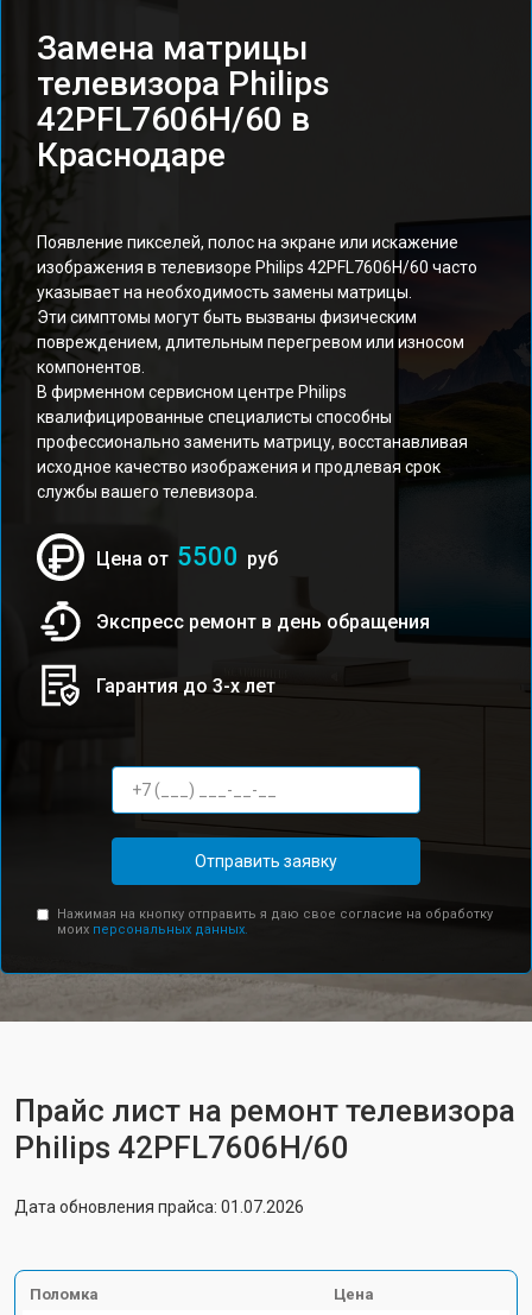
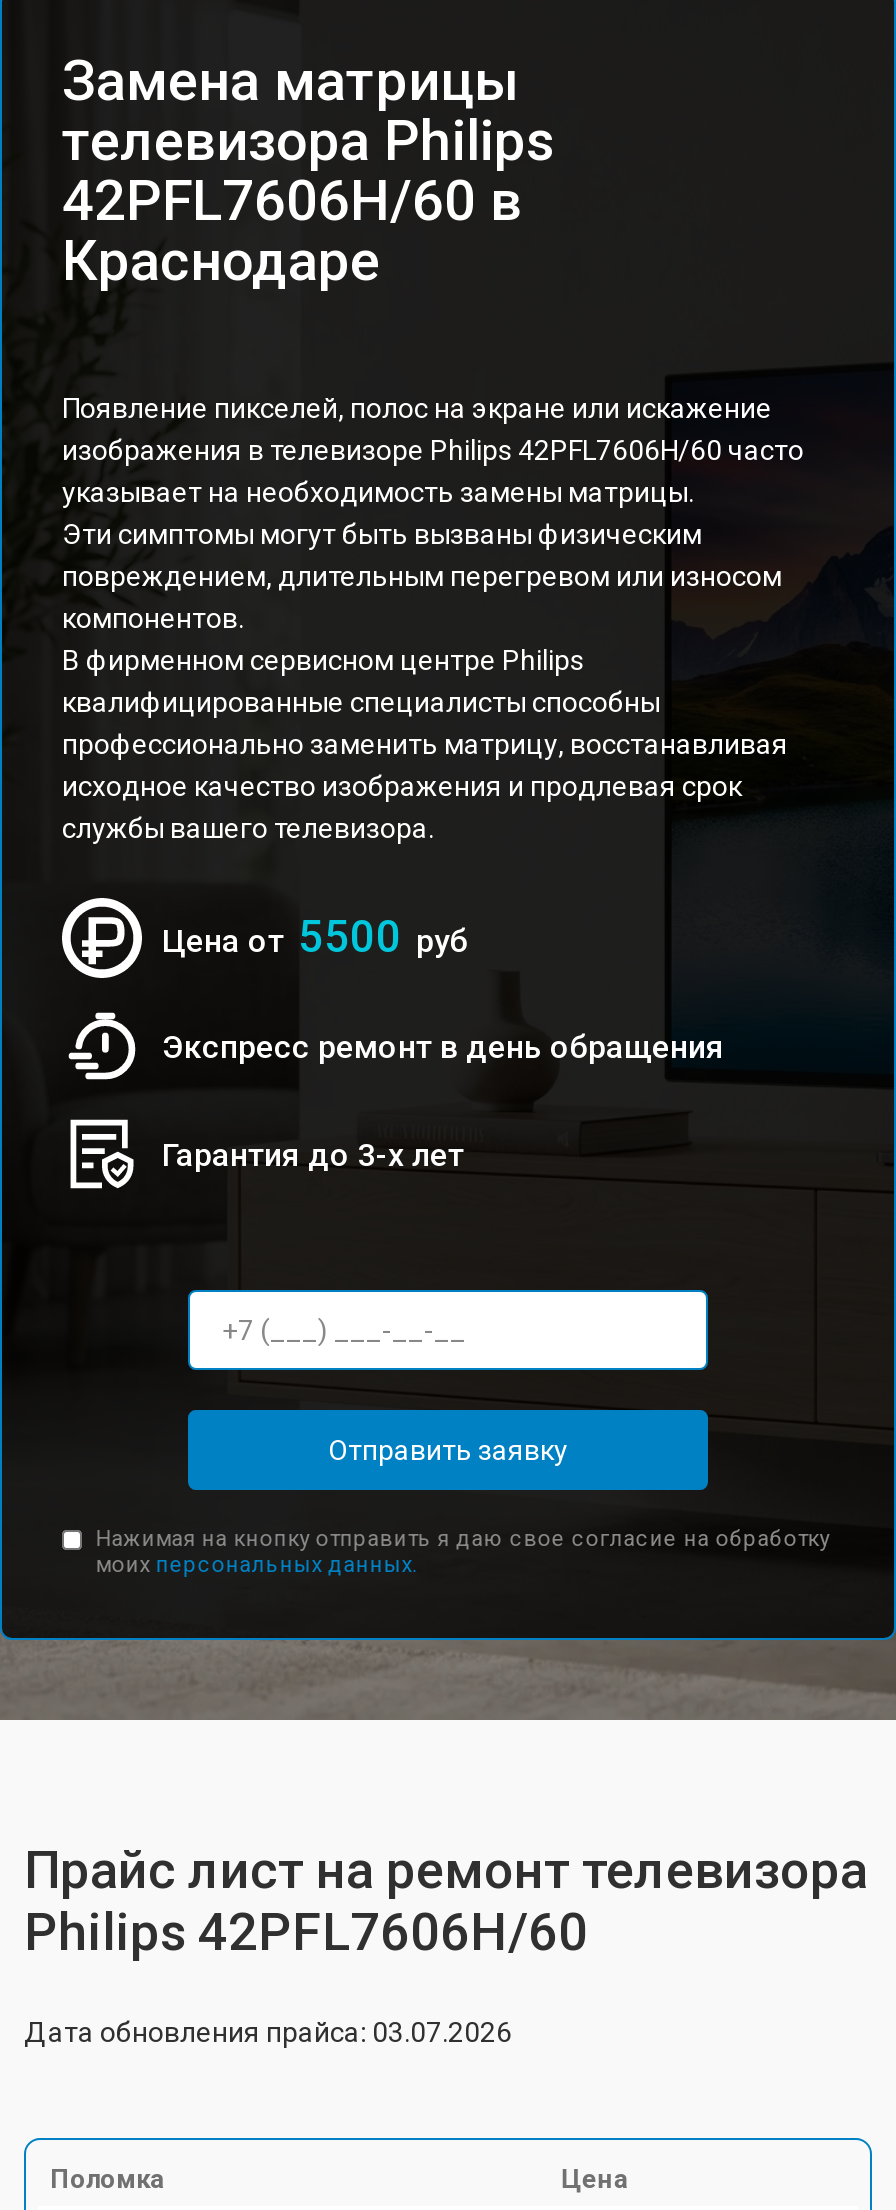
- Дата обновления прайса: 01.07.2026
+ Дата обновления прайса: 03.07.2026
